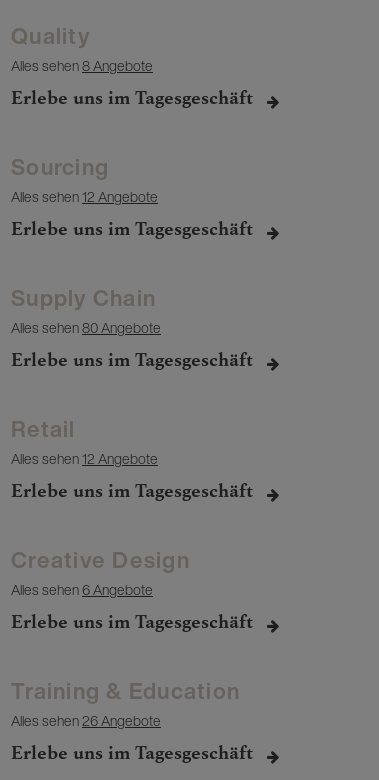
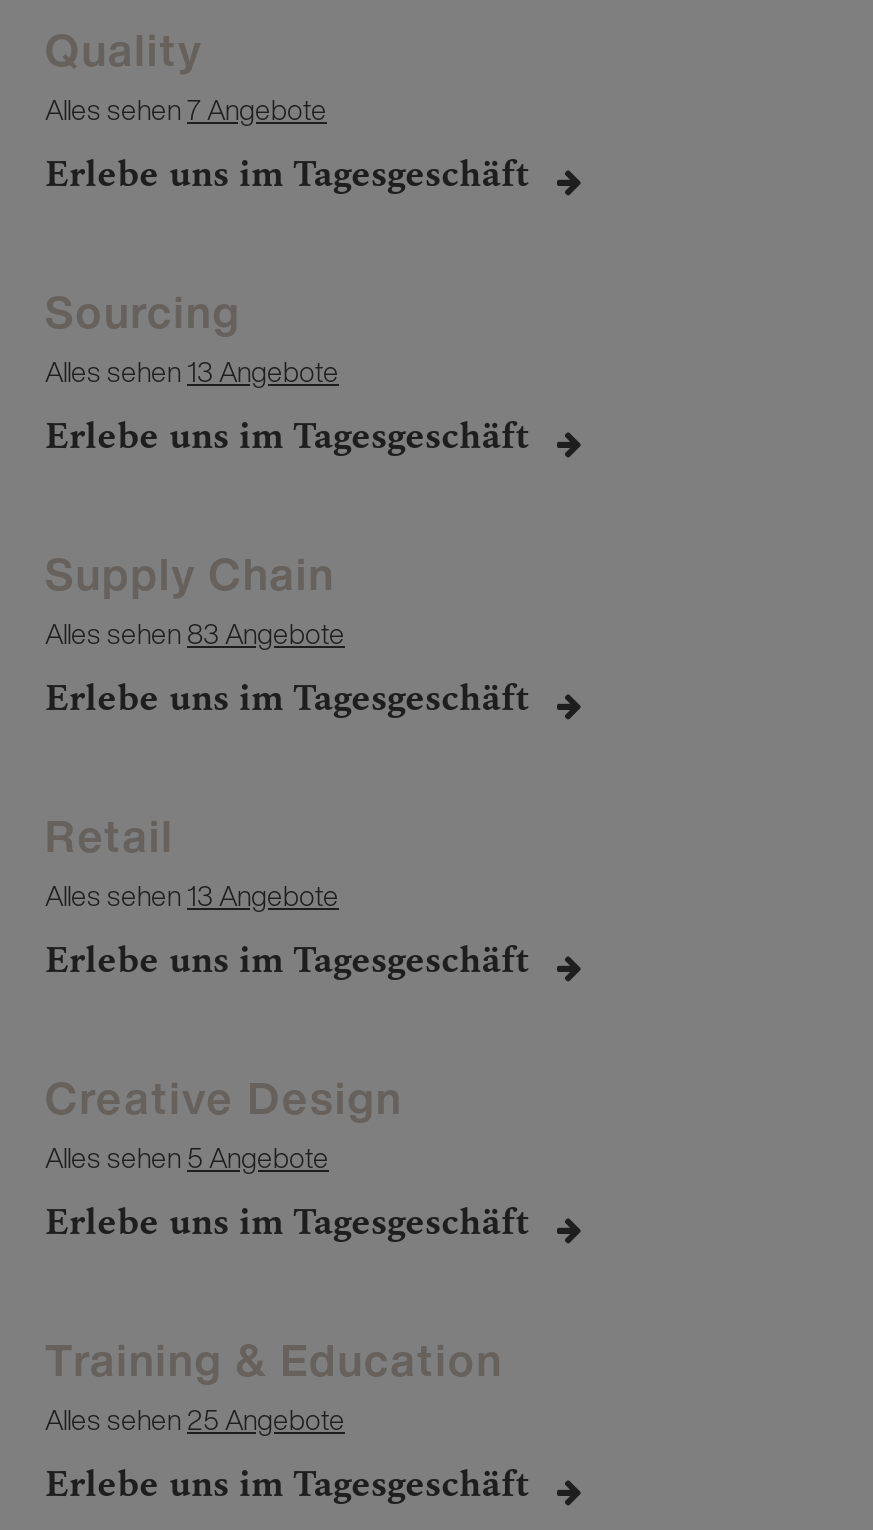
- Alles sehen8 Angebote
+ Alles sehen7 Angebote

- Alles sehen 12 Angebote
+ Alles sehen 13 Angebote

- Alles sehen 80 Angebote
+ Alles sehen 83 Angebote

- Alles sehen 12 Angebote
+ Alles sehen 13 Angebote

- Alles sehen 6 Angebote
+ Alles sehen 5 Angebote

- Alles sehen 26 Angebote
+ Alles sehen 25 Angebote
